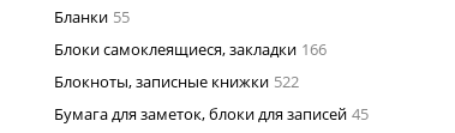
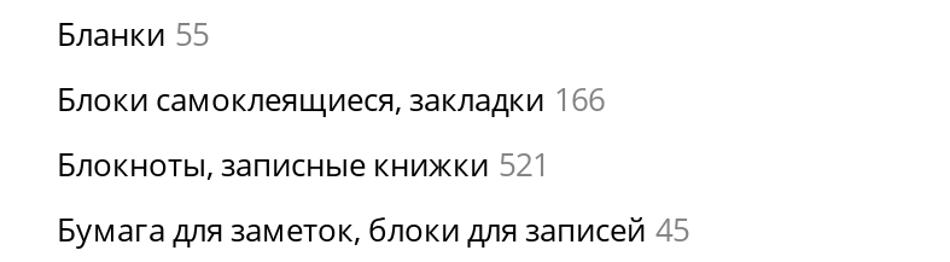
- Блокноты, записные книжки 522
+ Блокноты, записные книжки 521
